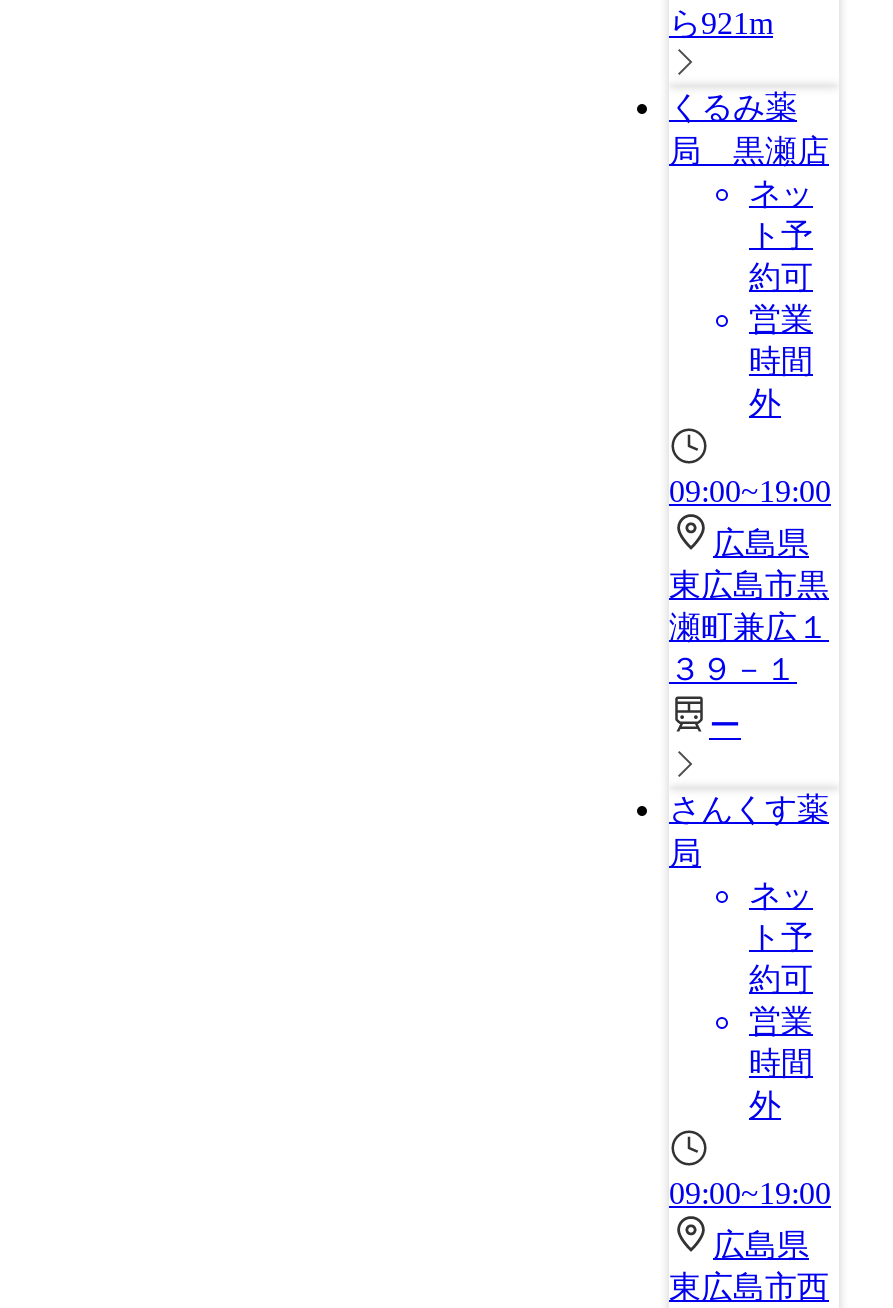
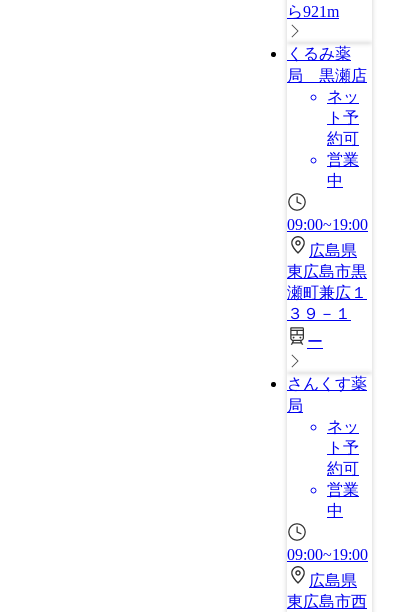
- 時間
- 外
+ 中

- 時間
- 外
+ 中
